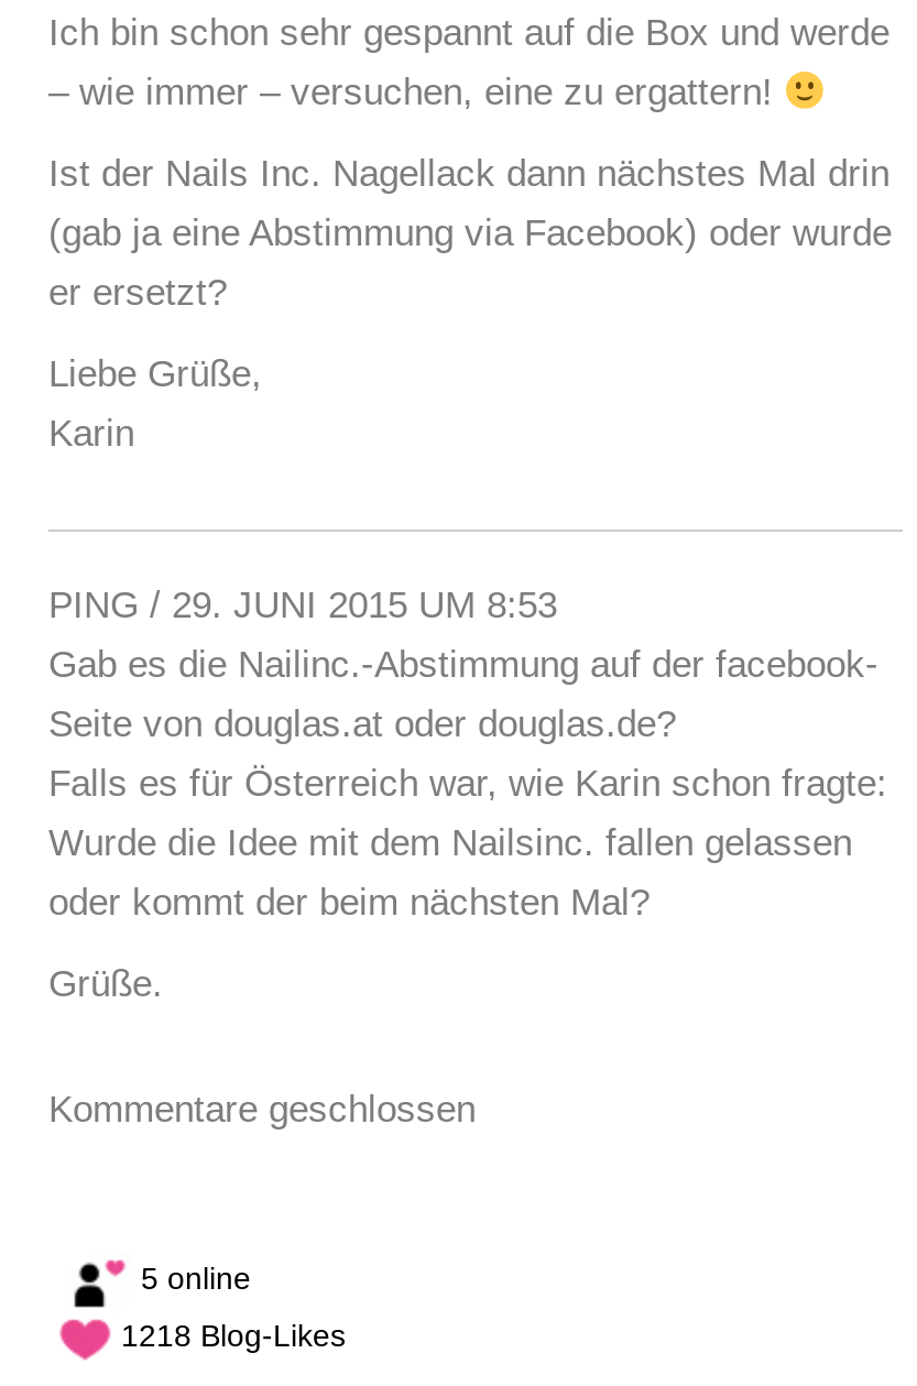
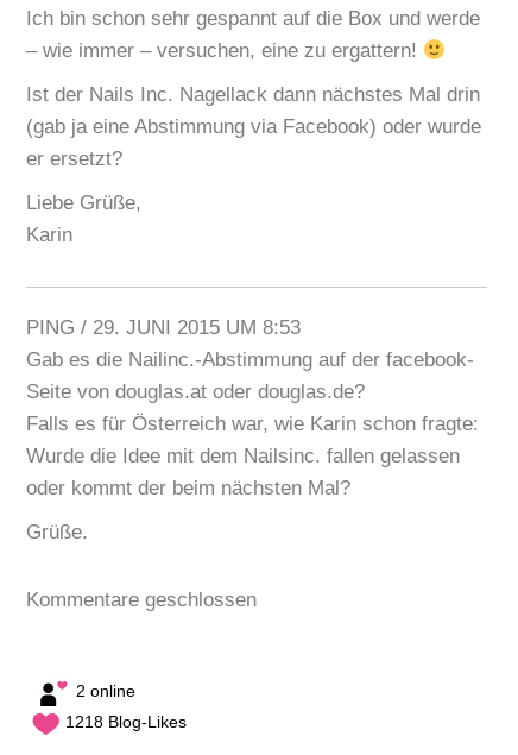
- 5 online
+ 2 online
